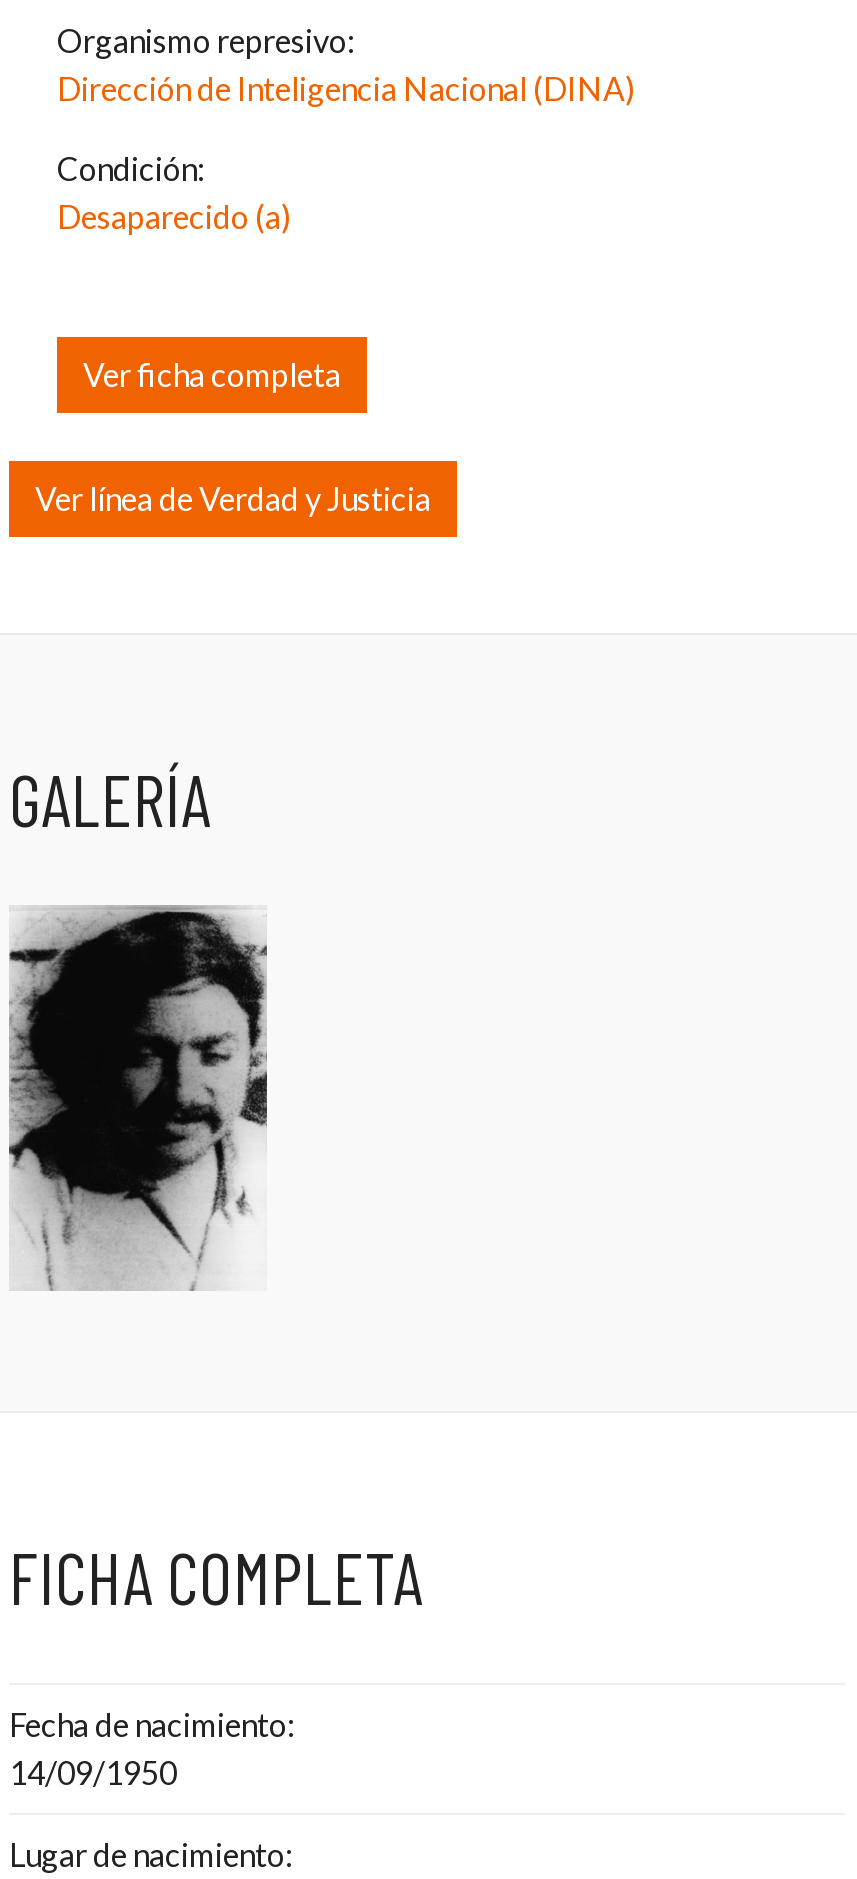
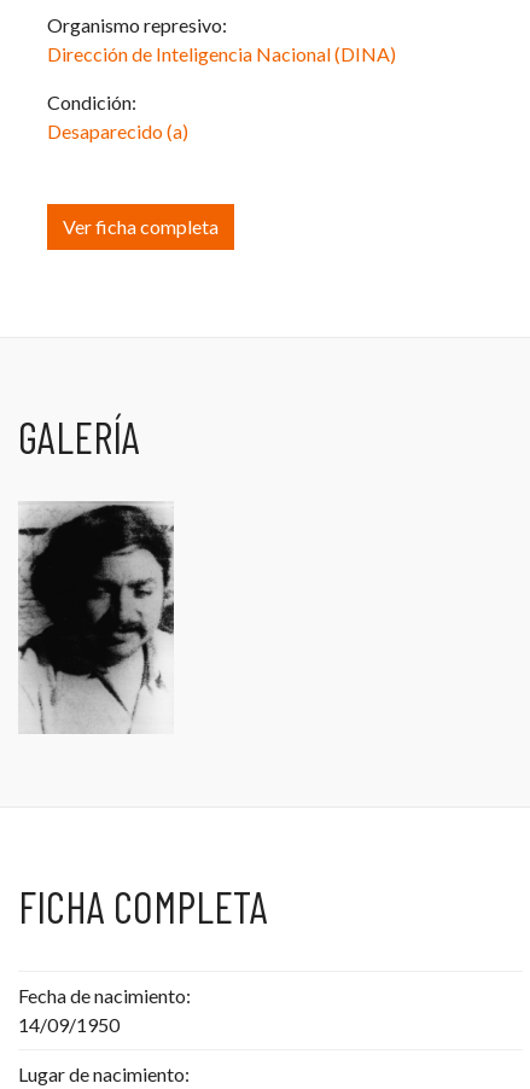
- Ver línea de Verdad y Justicia
